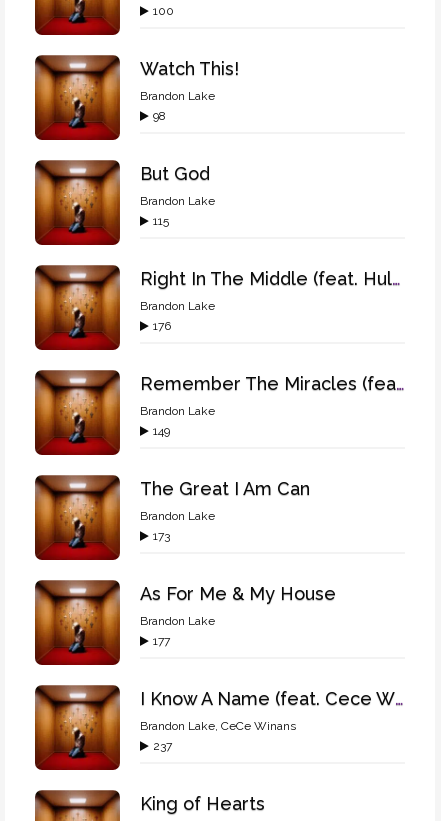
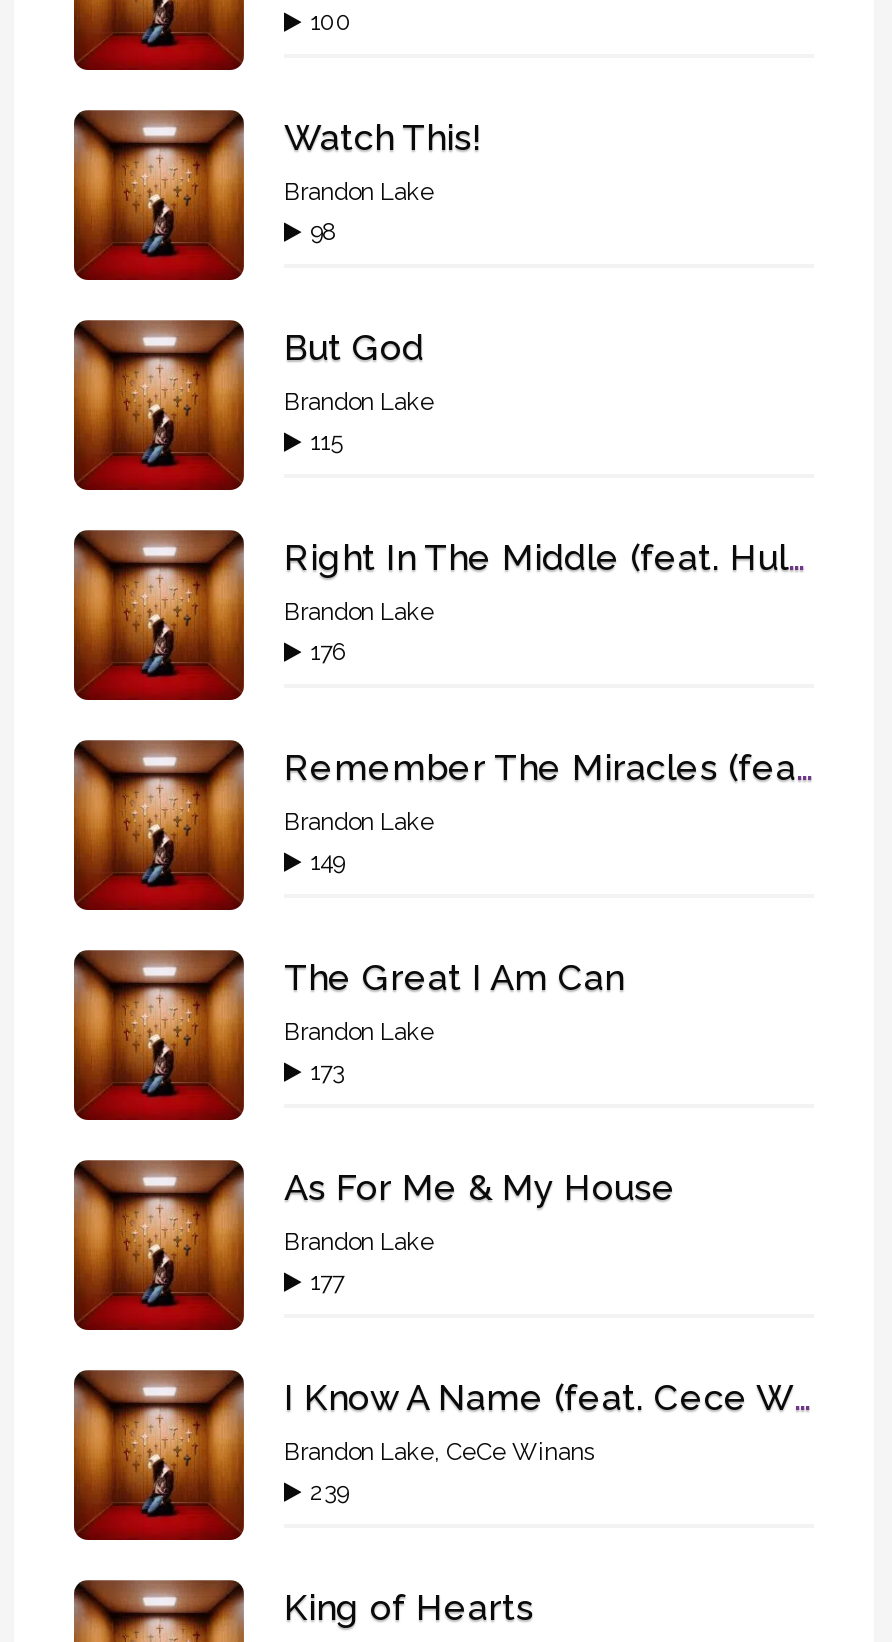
- 237
+ 239
